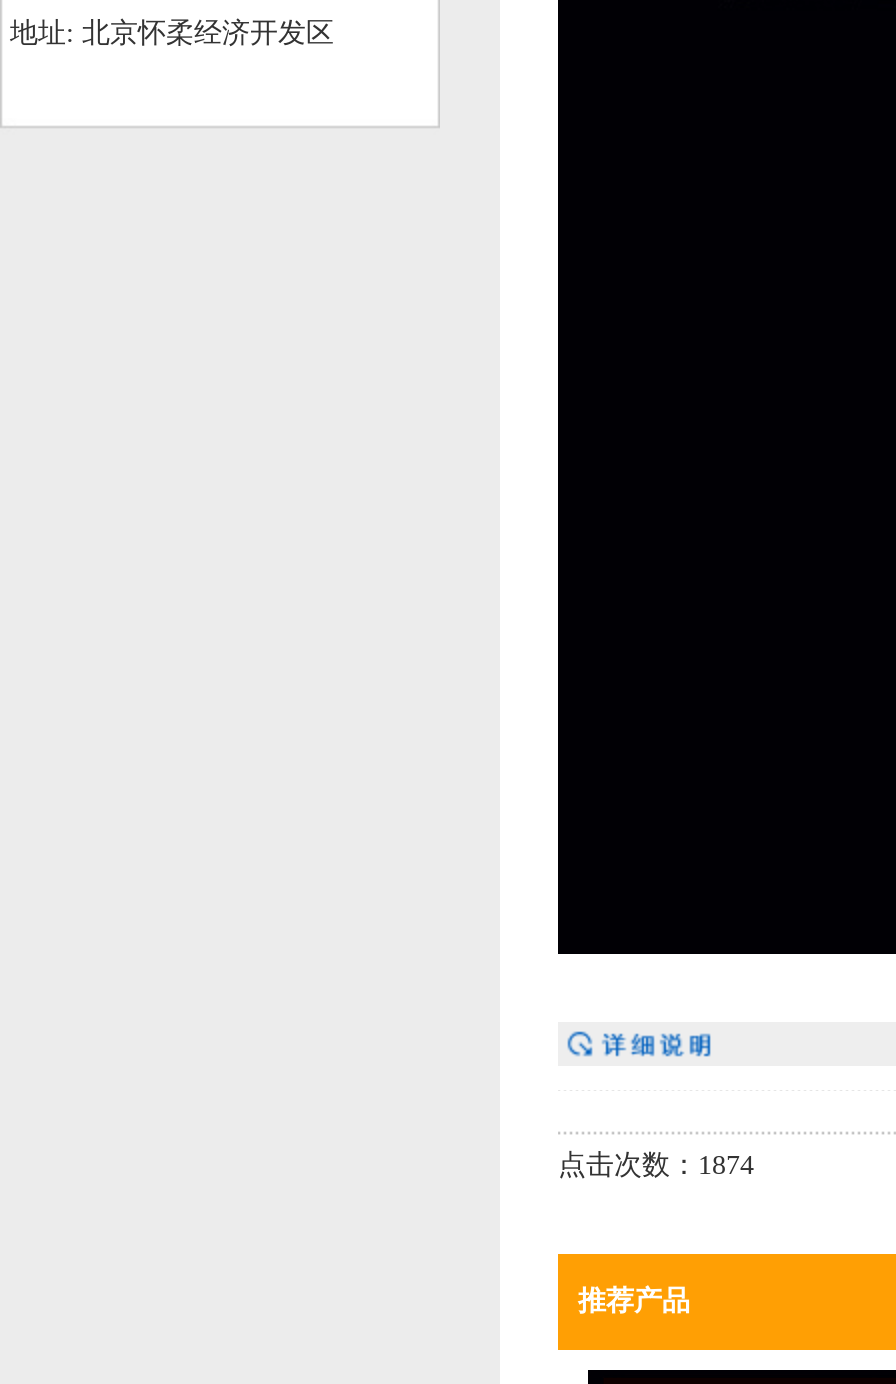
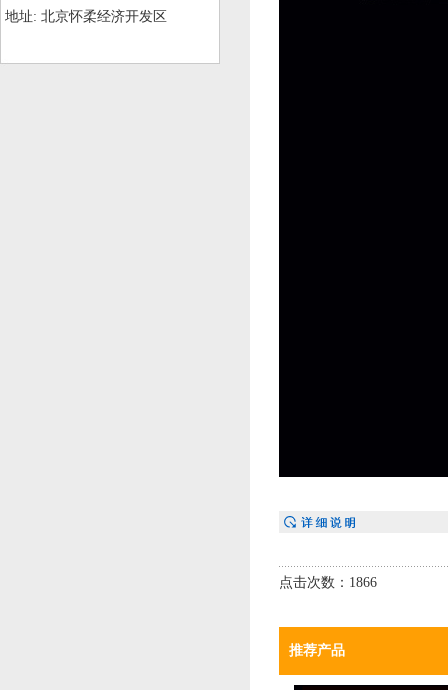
- 点击次数：1874
+ 点击次数：1866
